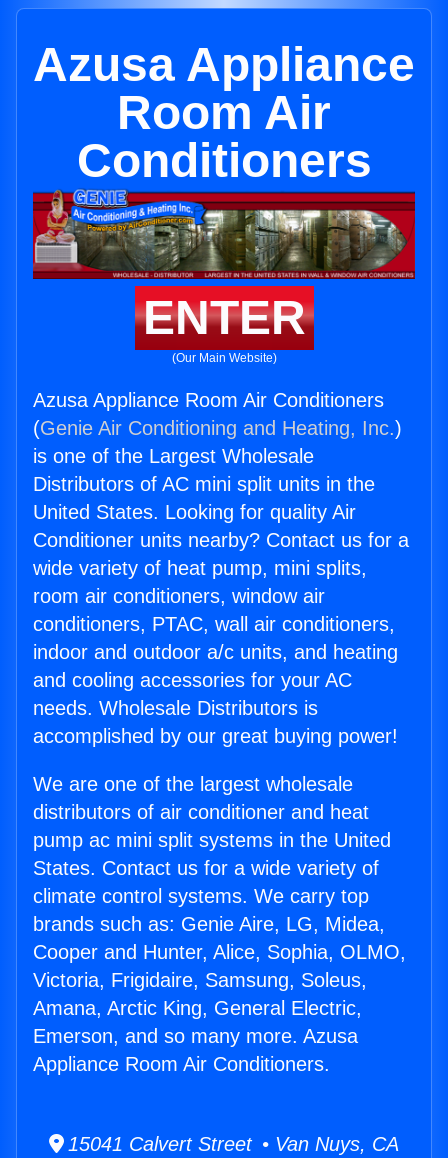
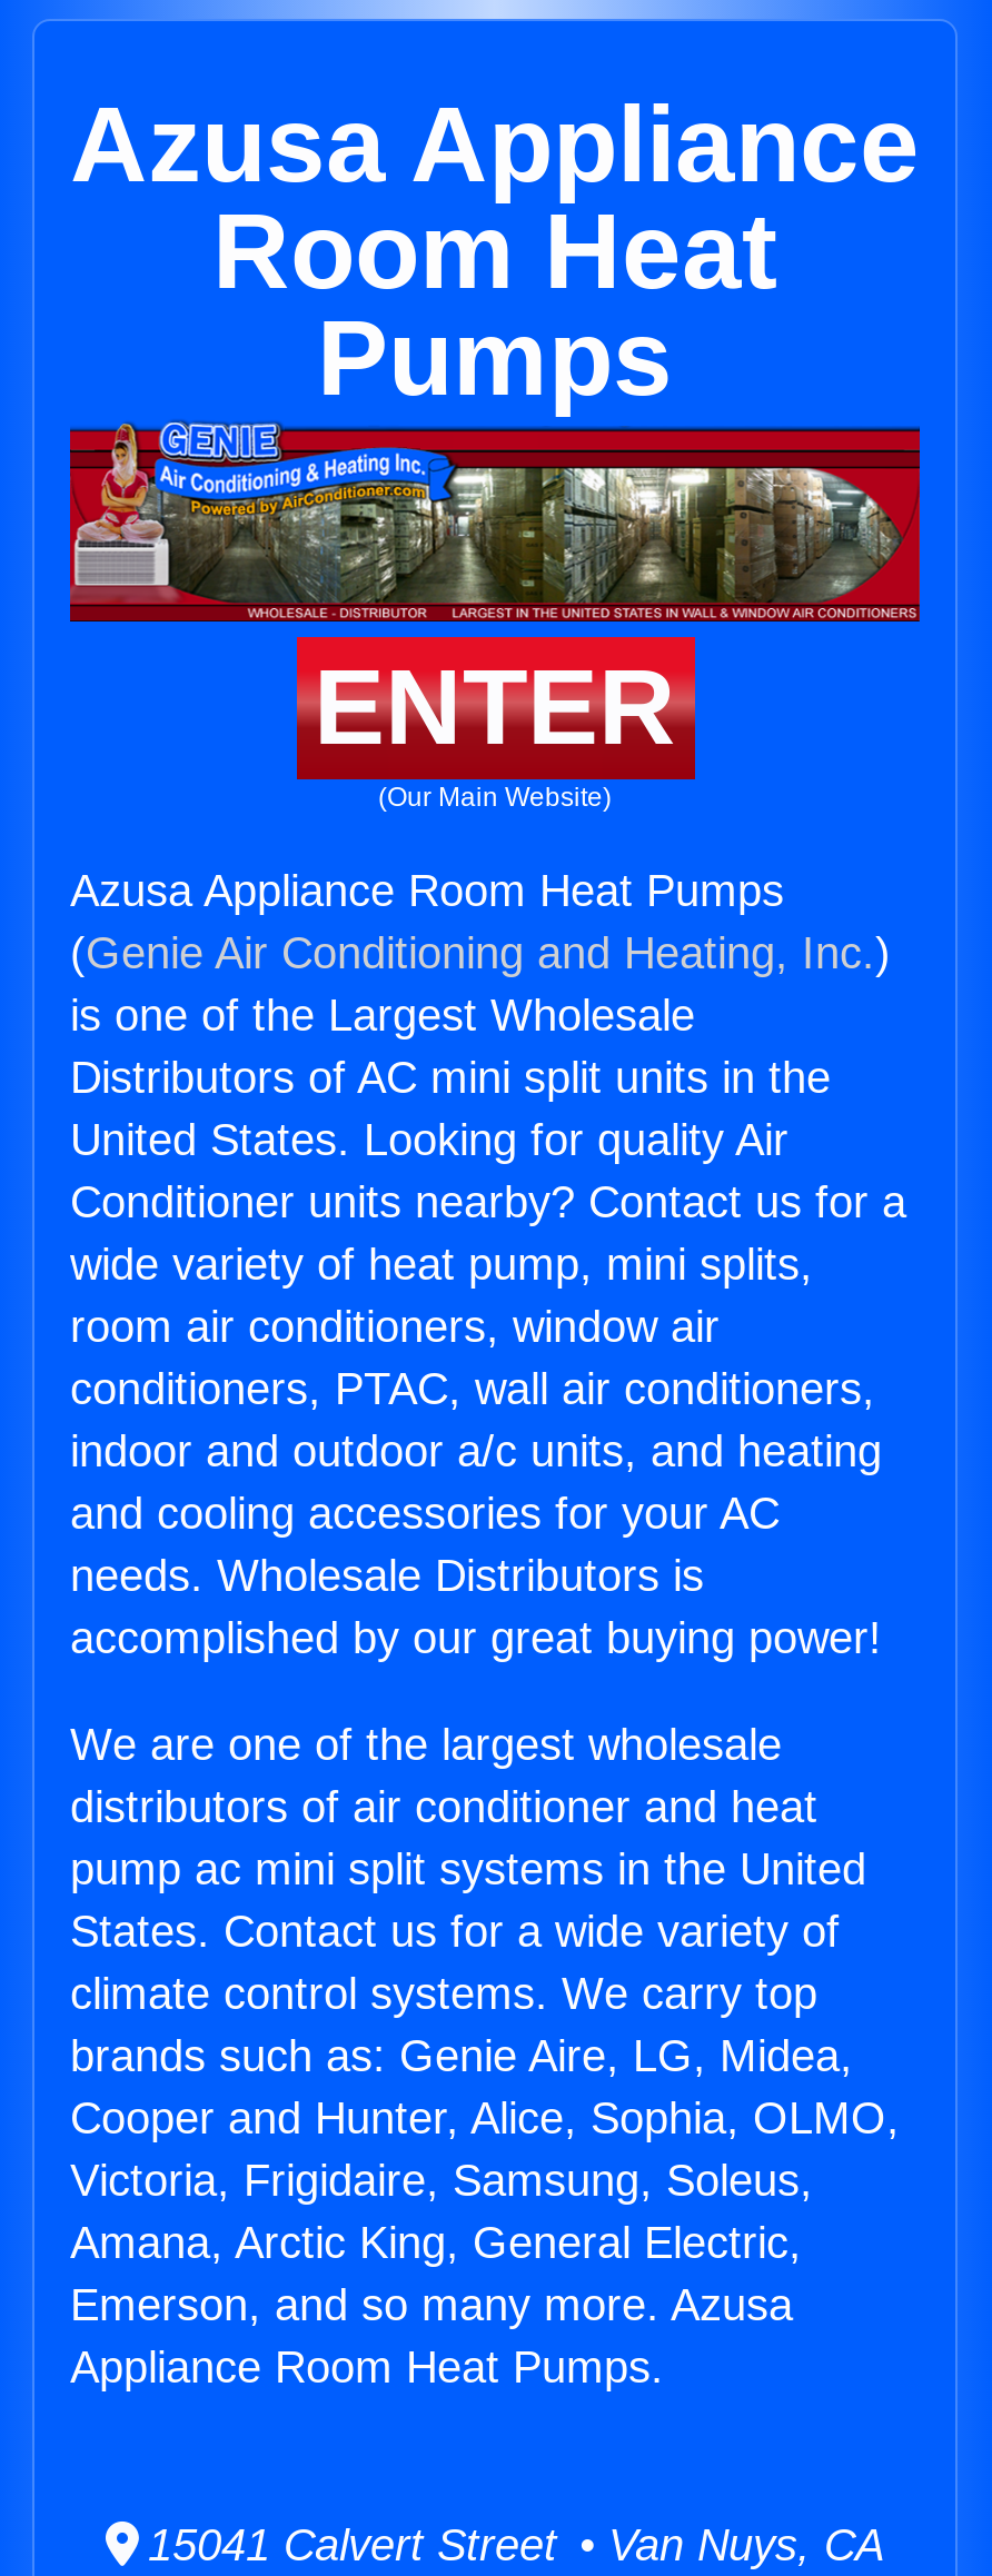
- Room Air
- Conditioners
+ Room Heat
+ Pumps

- Azusa Appliance Room Air Conditioners
+ Azusa Appliance Room Heat Pumps

- Appliance Room Air Conditioners.
+ Appliance Room Heat Pumps.
